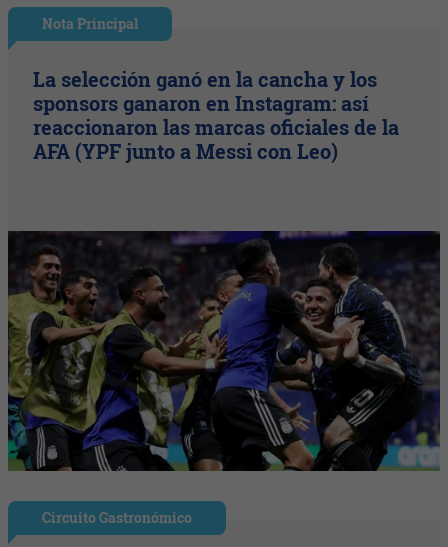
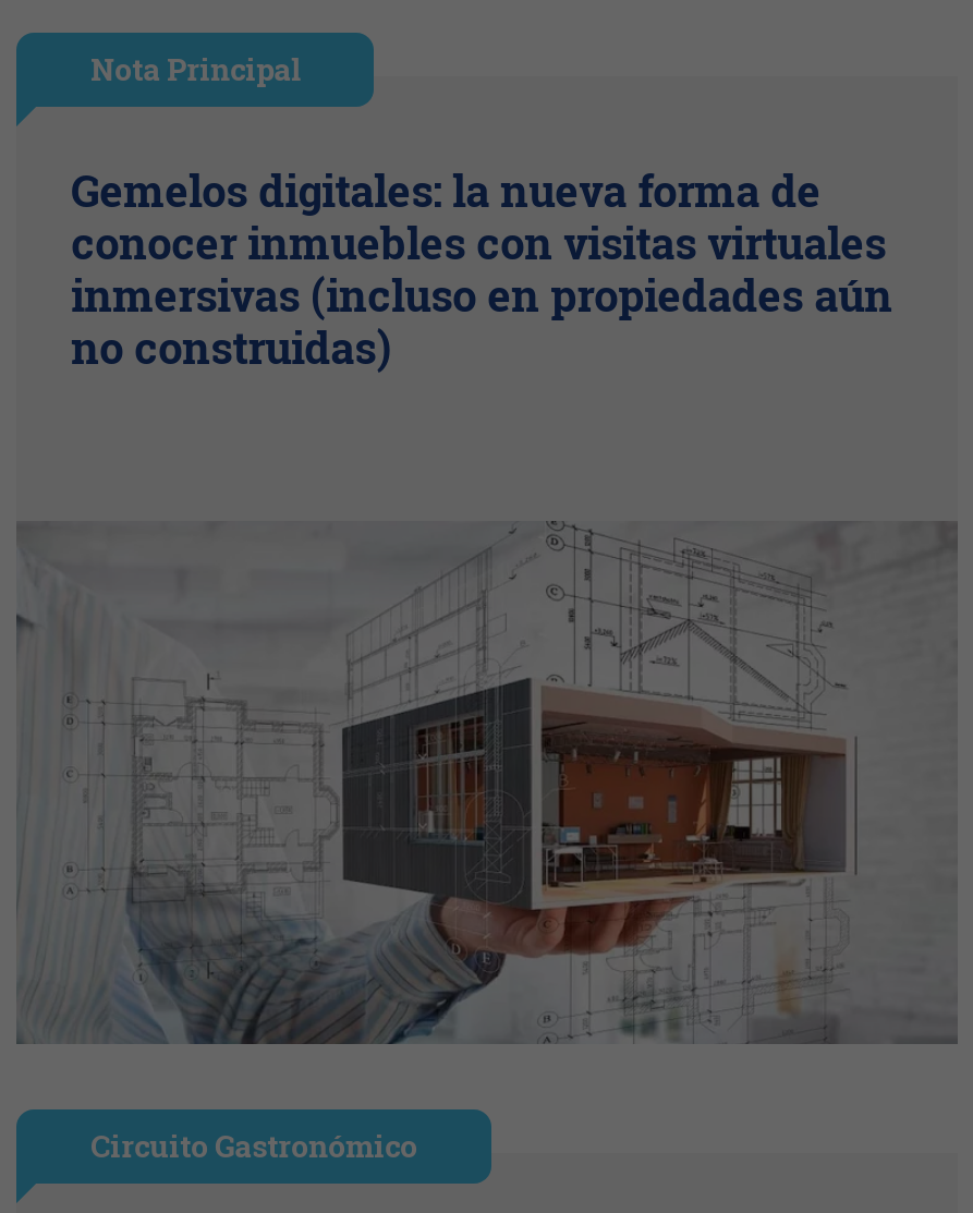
- La selección ganó en la cancha y los
- sponsors ganaron en Instagram: así
- reaccionaron las marcas oficiales de la
- AFA (YPF junto a Messi con Leo)
+ Gemelos digitales: la nueva forma de
+ conocer inmuebles con visitas virtuales
+ inmersivas (incluso en propiedades aún
+ no construidas)

- [image]
+ [image]
